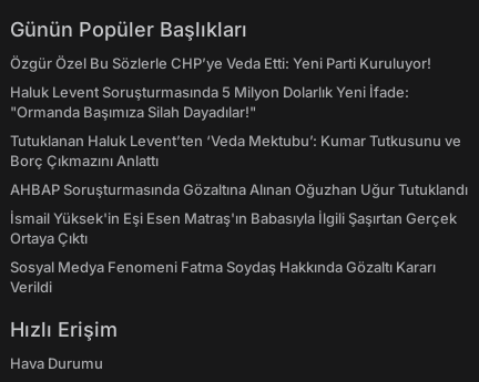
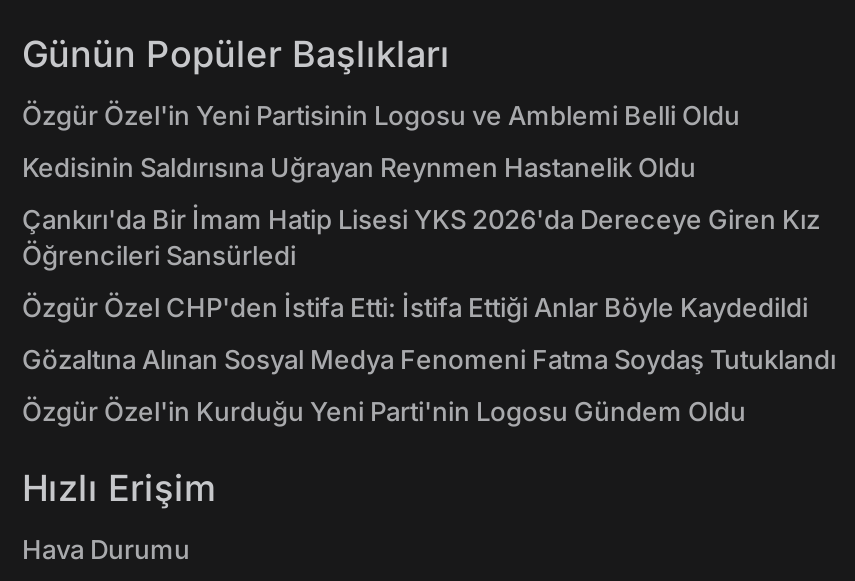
- Özgür Özel Bu Sözlerle CHP’ye Veda Etti: Yeni Parti Kuruluyor!
+ Özgür Özel'in Yeni Partisinin Logosu ve Amblemi Belli Oldu

- Haluk Levent Soruşturmasında 5 Milyon Dolarlık Yeni İfade:
- "Ormanda Başımıza Silah Dayadılar!"
+ Kedisinin Saldırısına Uğrayan Reynmen Hastanelik Oldu

- Tutuklanan Haluk Levent’ten ‘Veda Mektubu’: Kumar Tutkusunu ve
- Borç Çıkmazını Anlattı
+ Çankırı'da Bir İmam Hatip Lisesi YKS 2026'da Dereceye Giren Kız
+ Öğrencileri Sansürledi

- AHBAP Soruşturmasında Gözaltına Alınan Oğuzhan Uğur Tutuklandı
+ Özgür Özel CHP'den İstifa Etti: İstifa Ettiği Anlar Böyle Kaydedildi

- İsmail Yüksek'in Eşi Esen Matraş'ın Babasıyla İlgili Şaşırtan Gerçek
- Ortaya Çıktı
+ Gözaltına Alınan Sosyal Medya Fenomeni Fatma Soydaş Tutuklandı

- Sosyal Medya Fenomeni Fatma Soydaş Hakkında Gözaltı Kararı
- Verildi
+ Özgür Özel'in Kurduğu Yeni Parti'nin Logosu Gündem Oldu
